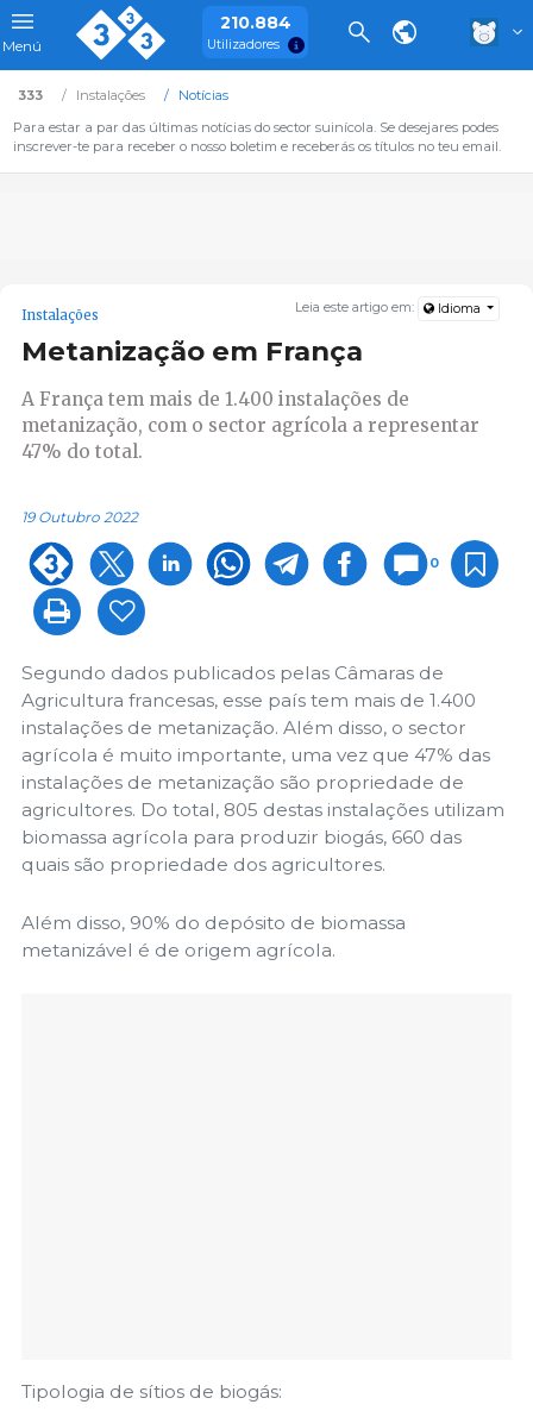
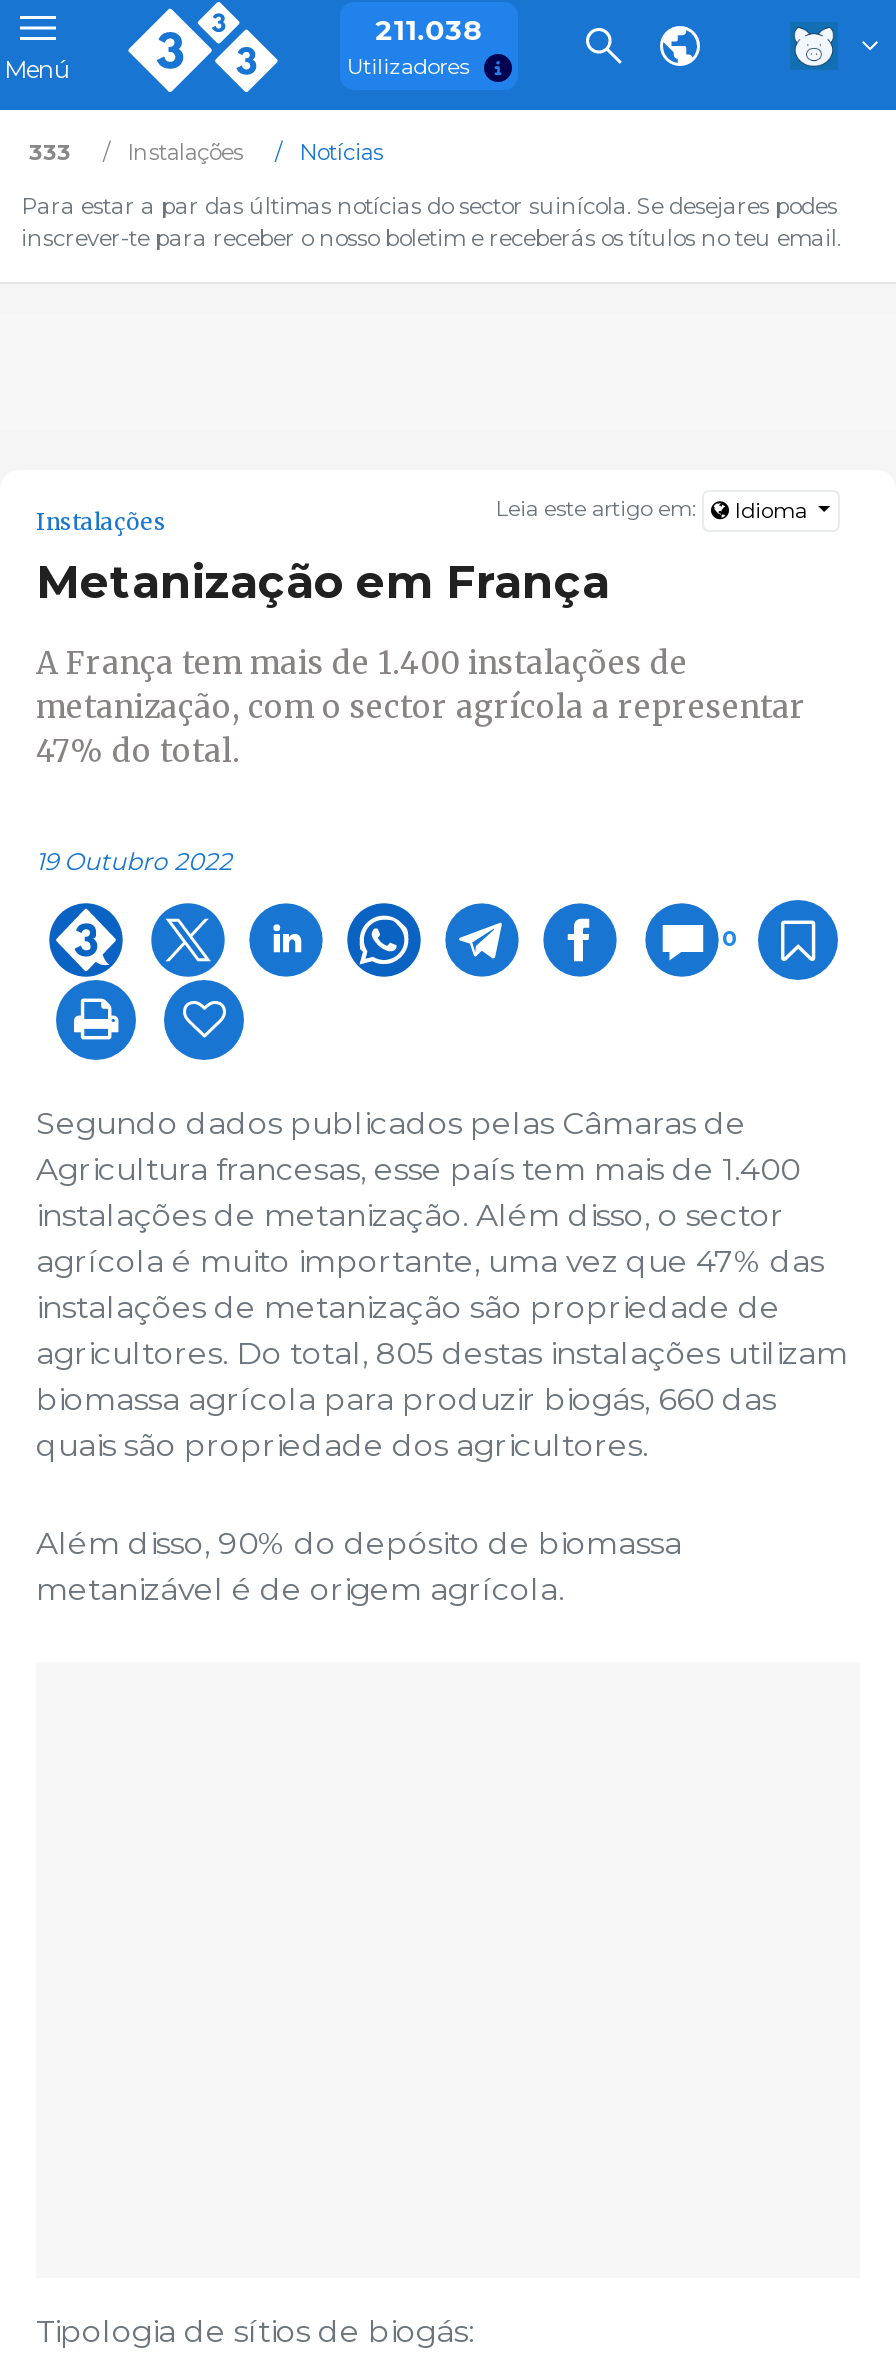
- 210.884
+ 211.038
